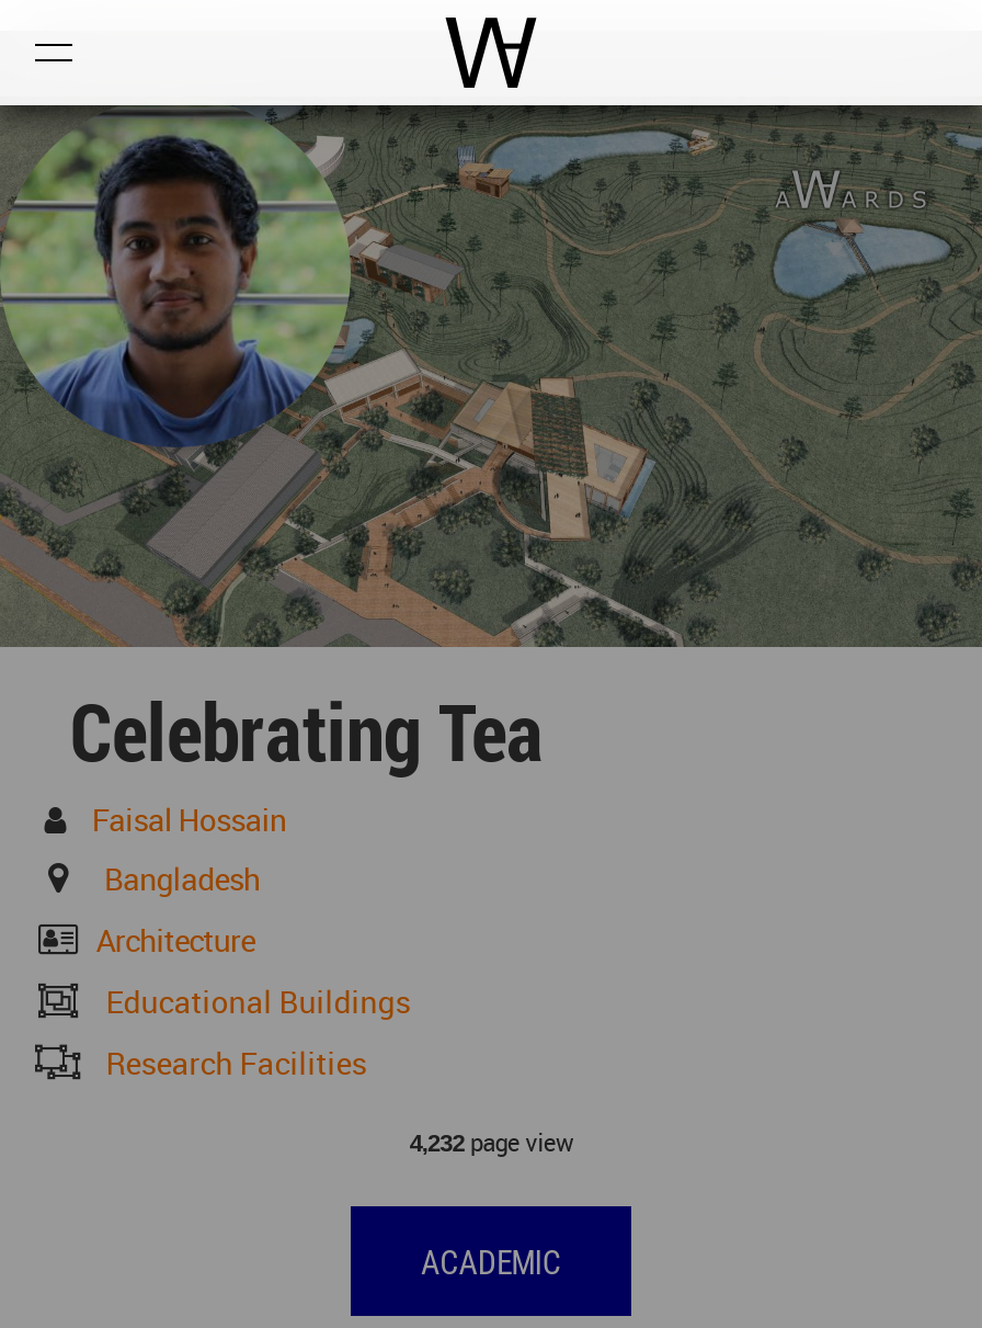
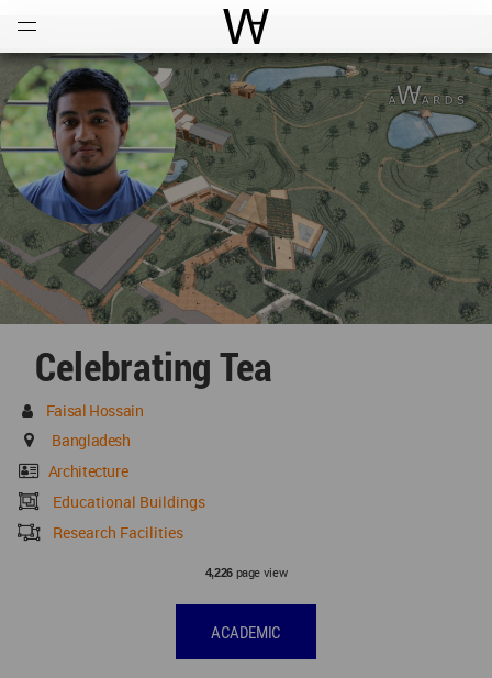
- 4,232 page view
+ 4,226 page view
